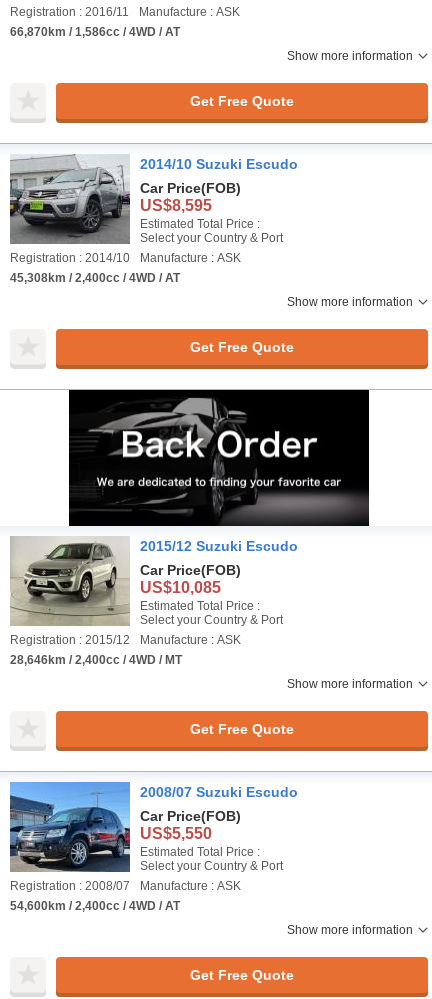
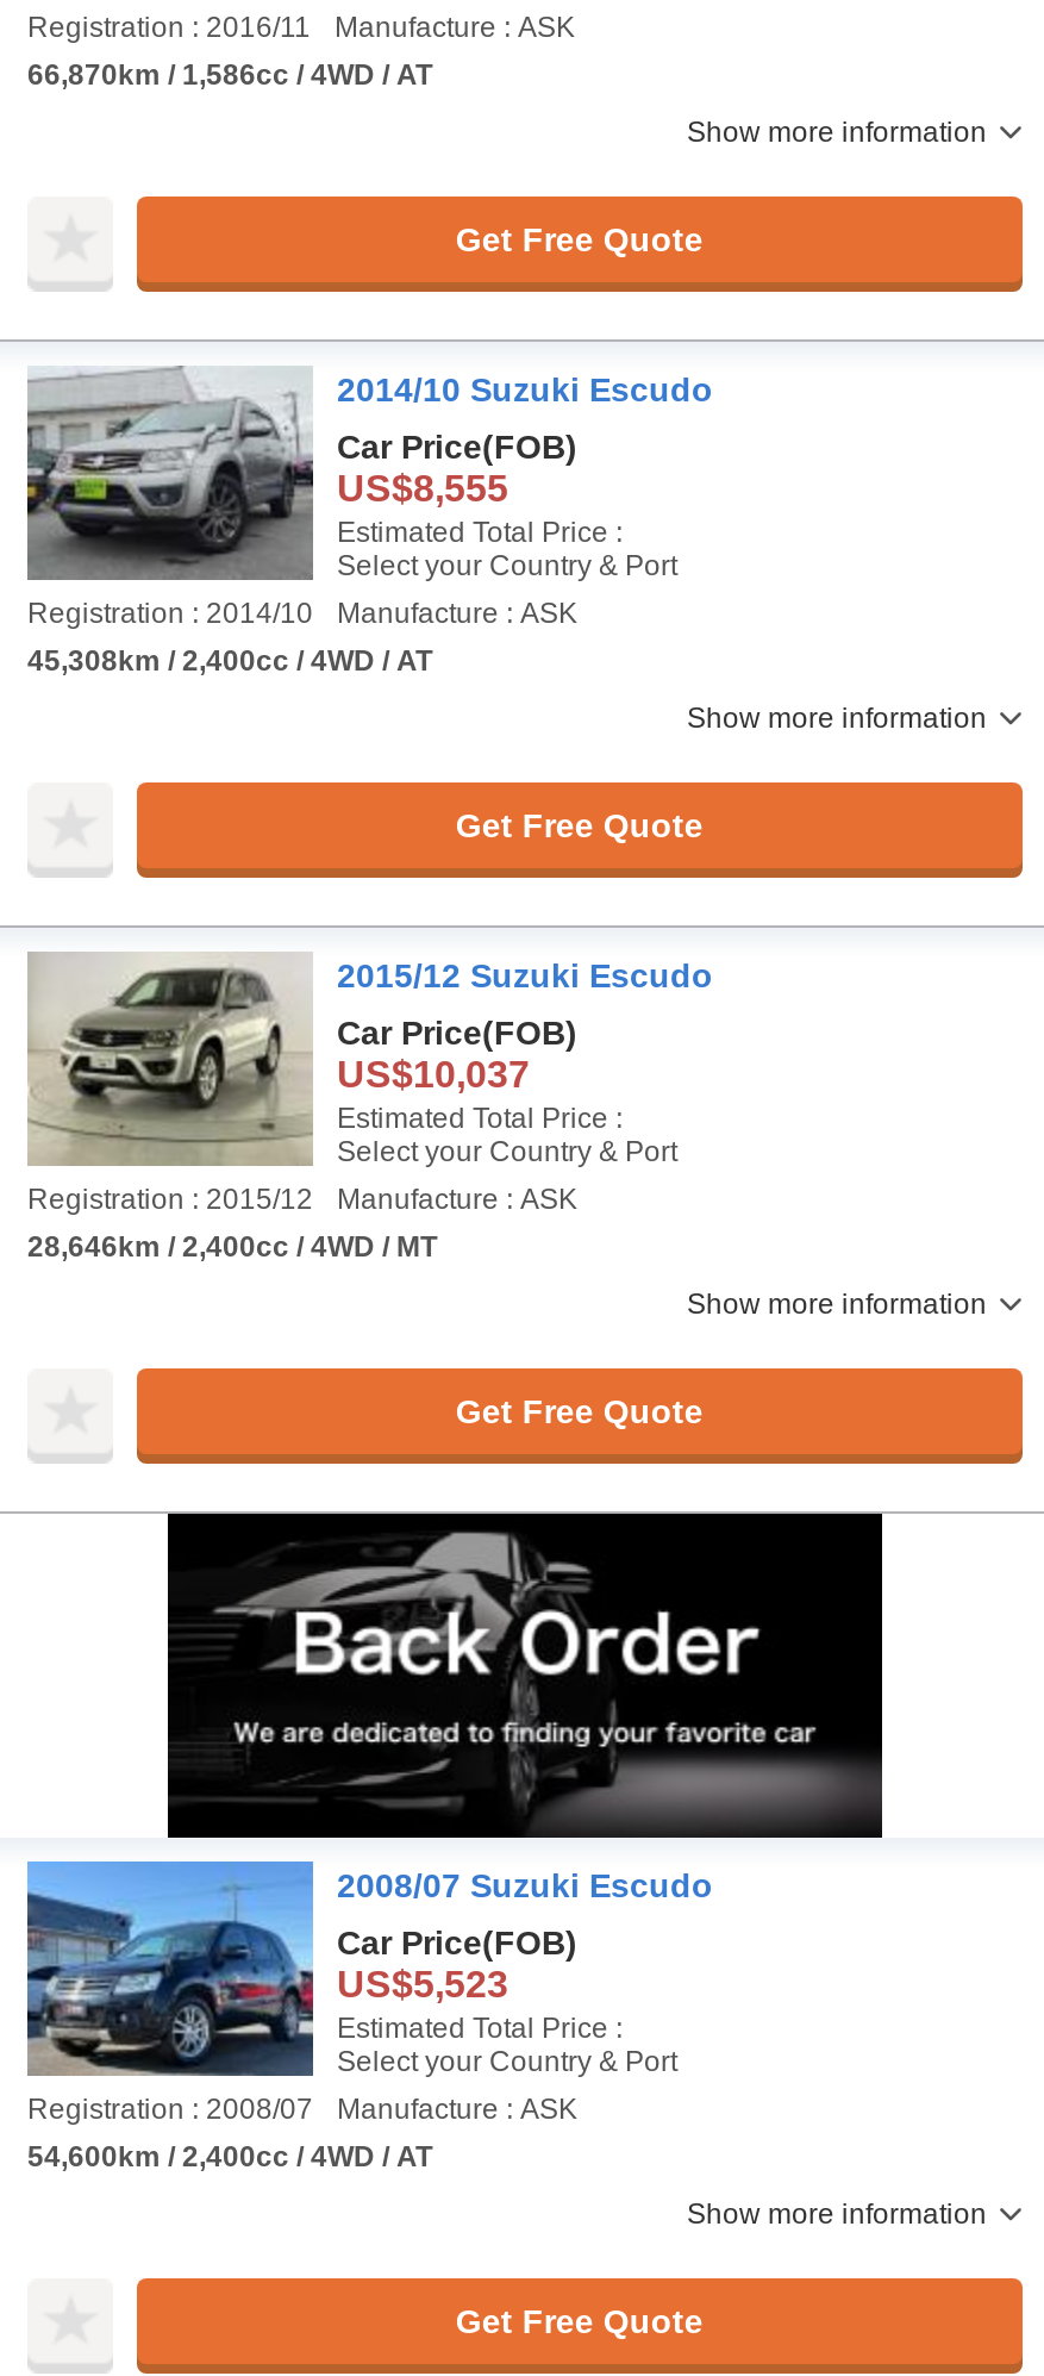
- US$8,595
+ US$8,555

moved down: [image]

moved up: [image] | Estimated Total Price : | Select your Country & Port | Registration : 2015/12 | Manufacture : ASK | 28,646km / 2,400cc / 4WD / MT | Show more information | Get Free Quote

moved up: 2015/12 Suzuki Escudo | Car Price(FOB)

- US$10,085
+ US$10,037

- US$5,550
+ US$5,523
